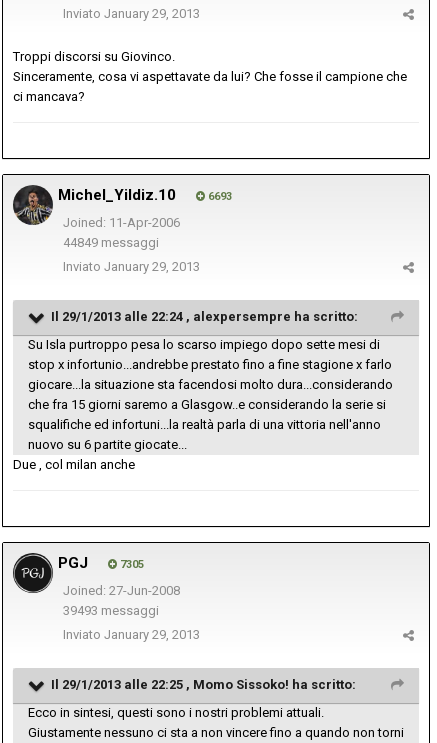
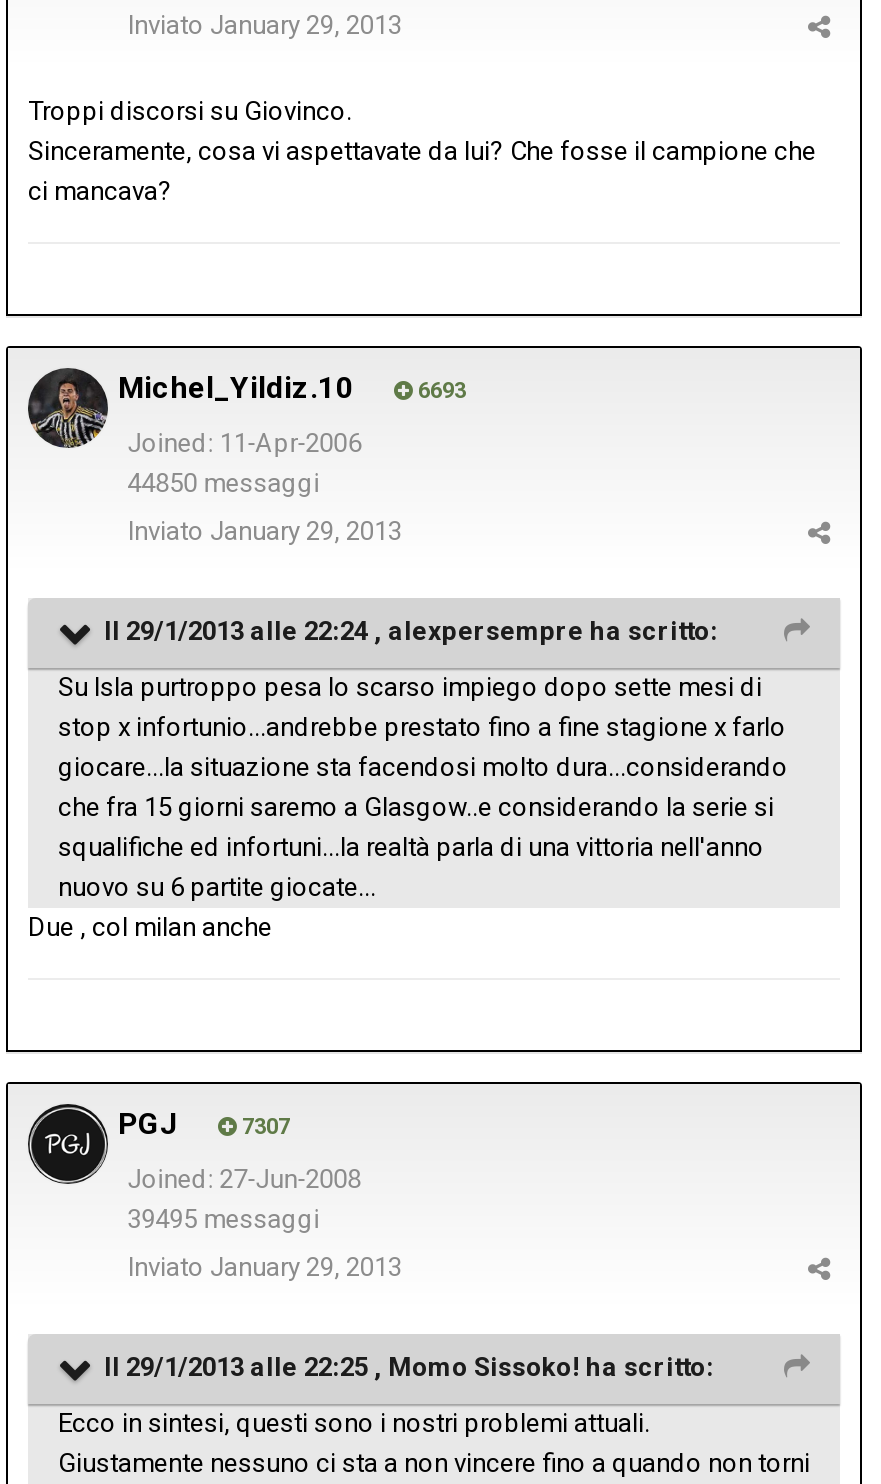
- 44849 messaggi
+ 44850 messaggi

- 7305
+ 7307

- 39493 messaggi
+ 39495 messaggi
